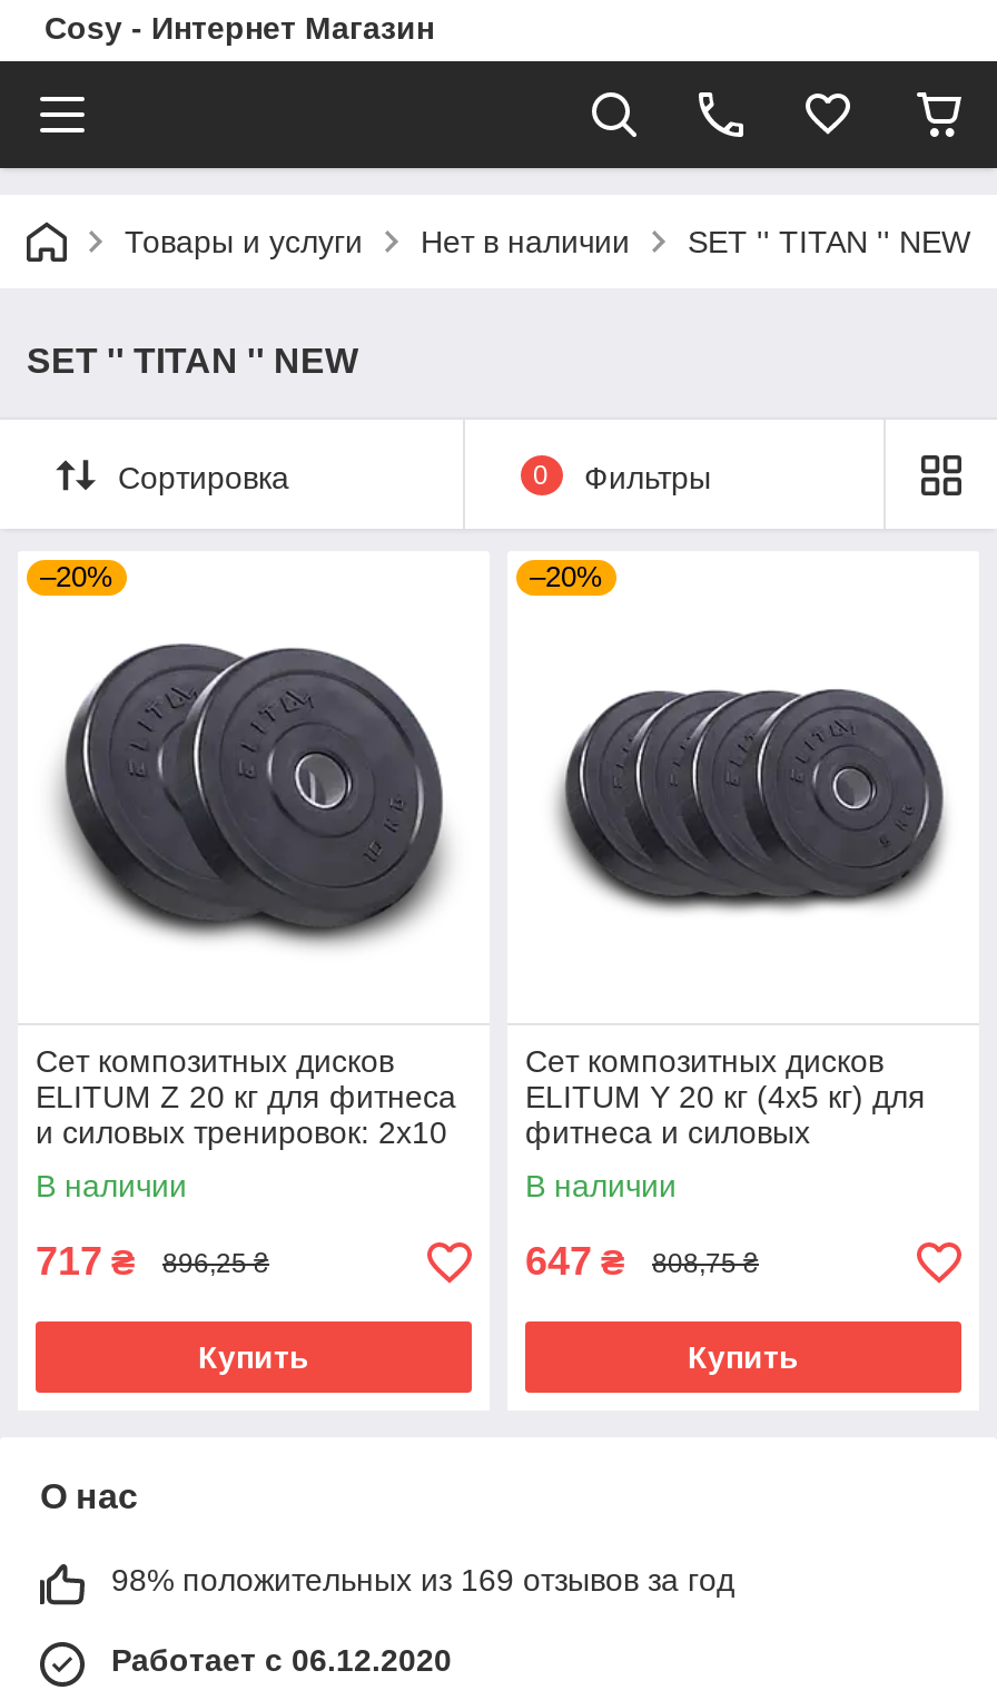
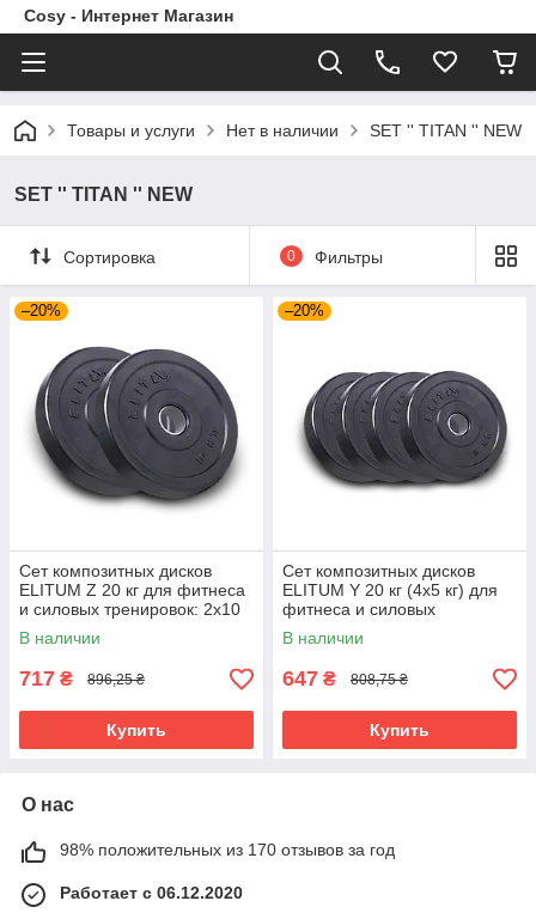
- 98% положительных из 169 отзывов за год
+ 98% положительных из 170 отзывов за год
